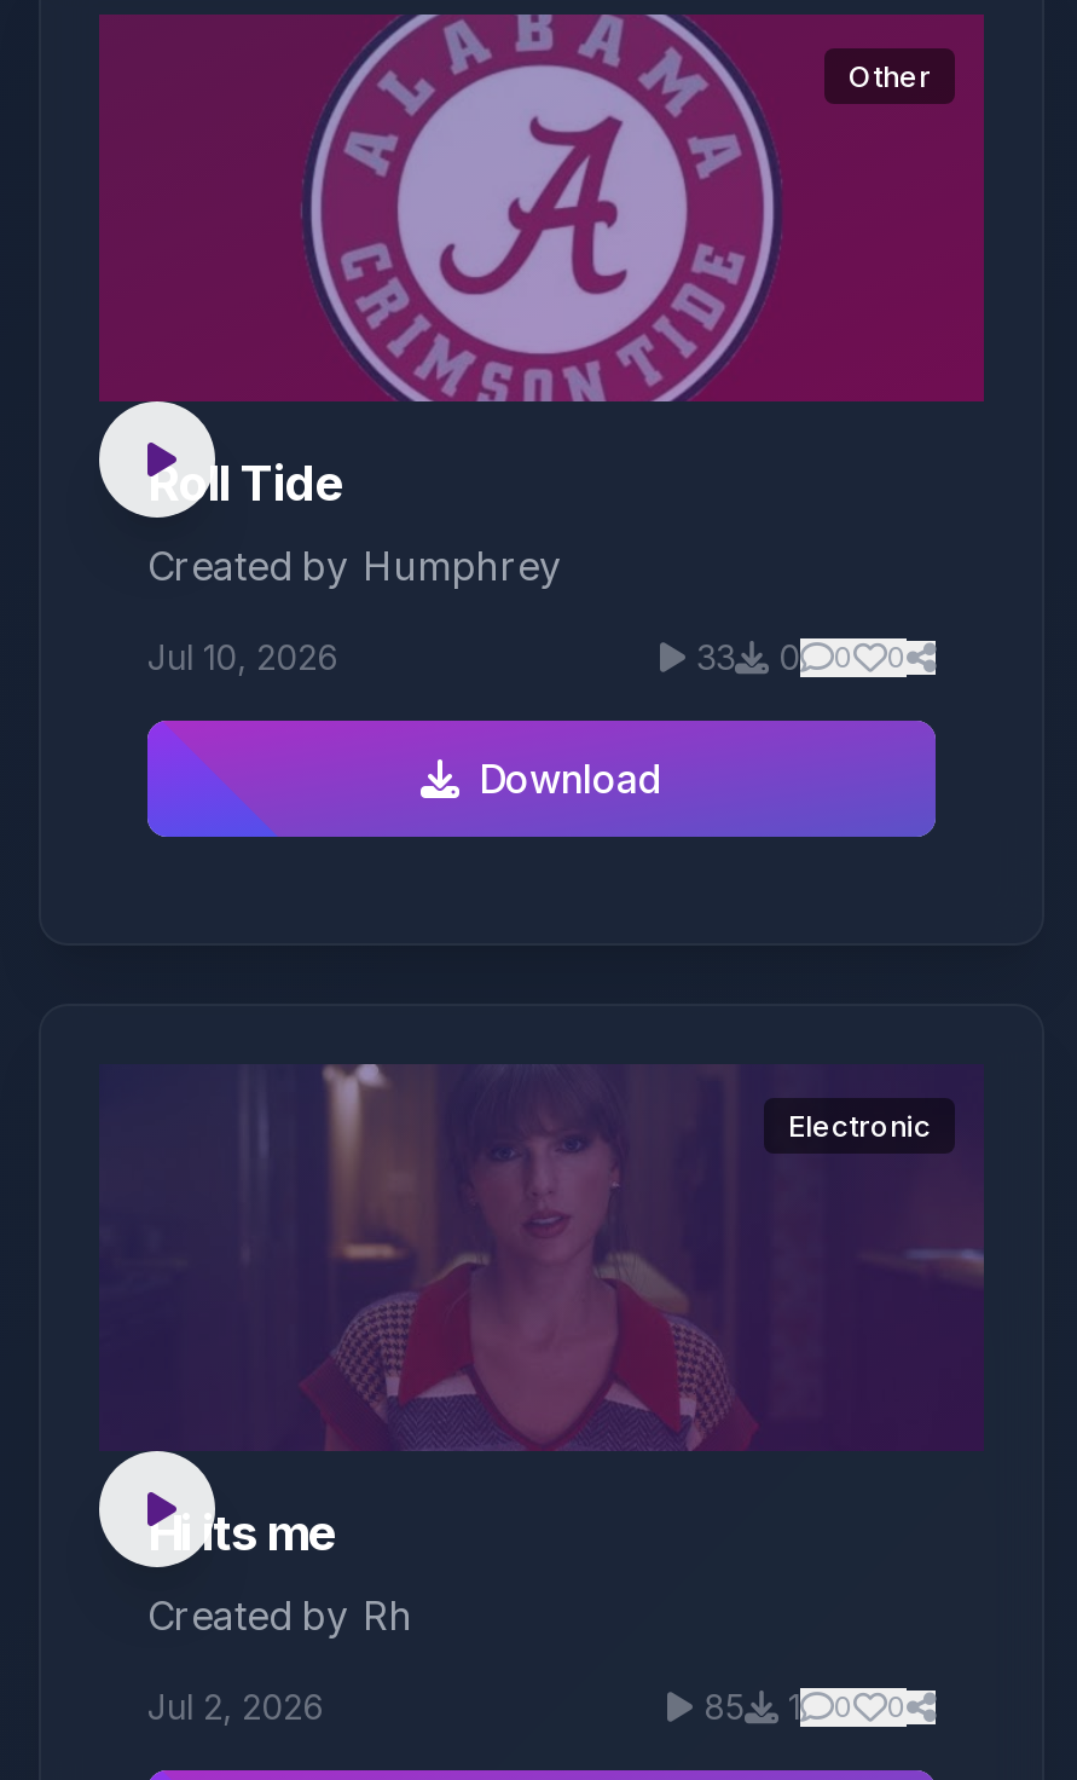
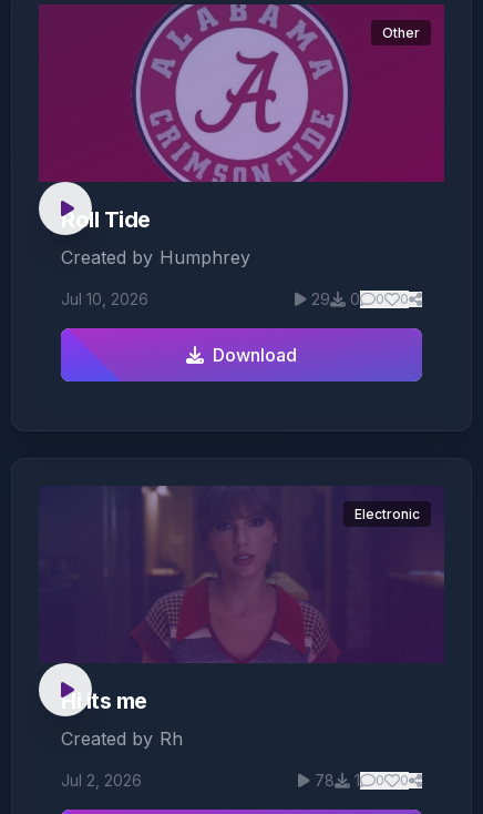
- 33
+ 29

- 85
+ 78
